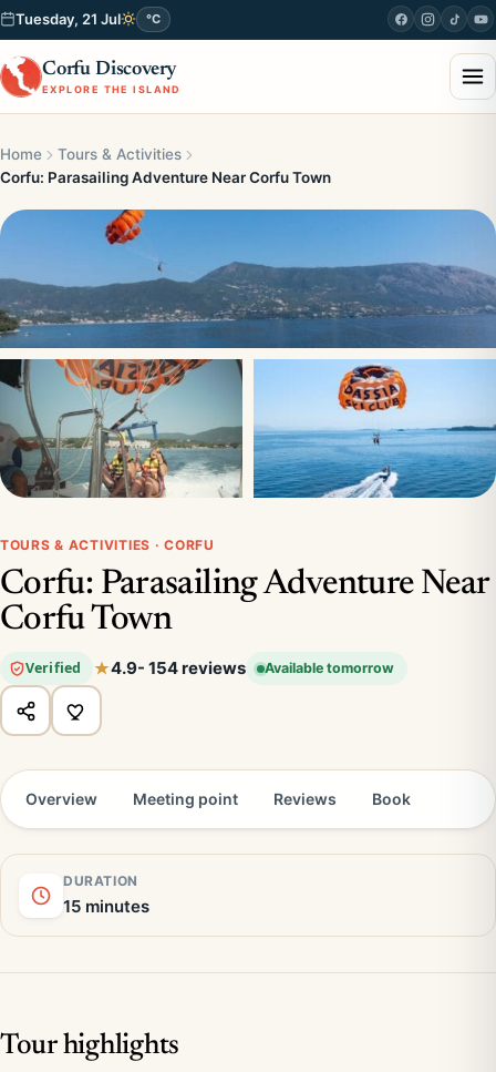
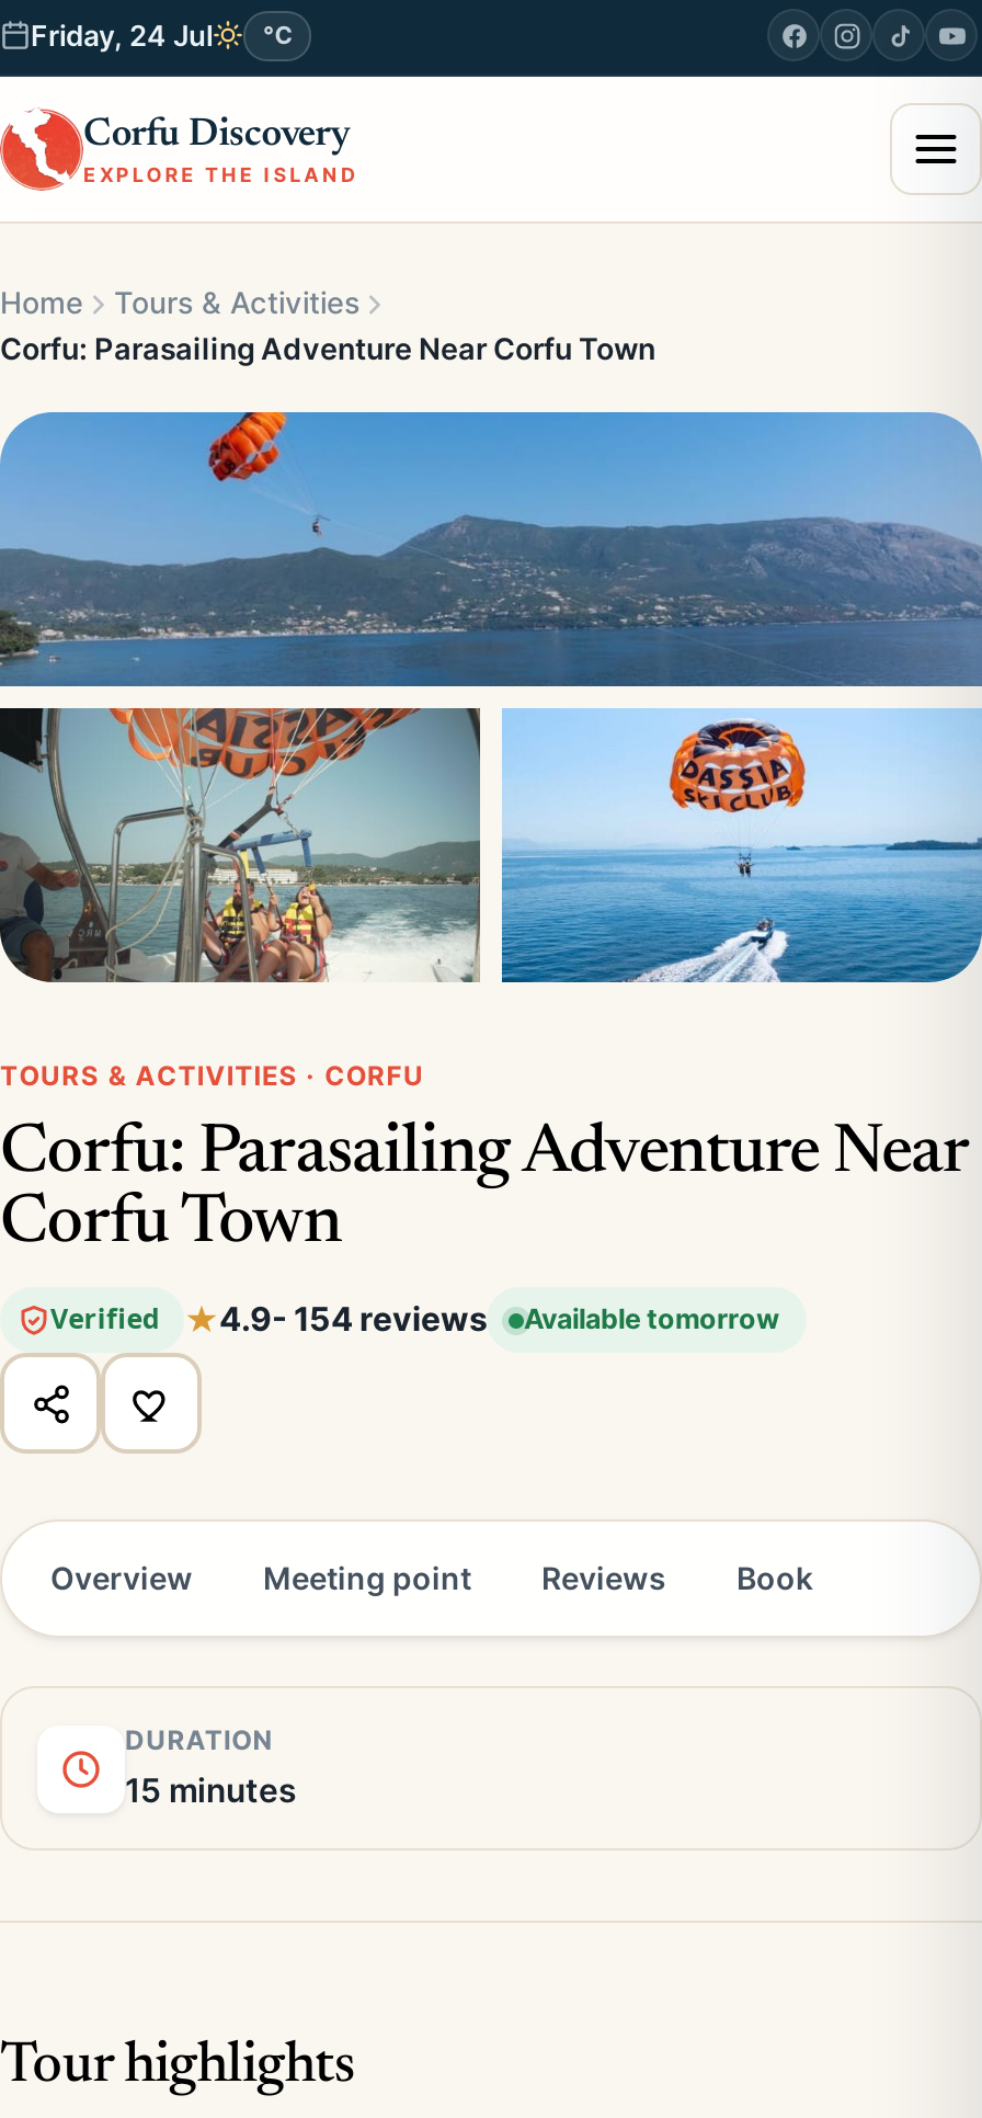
- Tuesday, 21 Jul °C
+ Friday, 24 Jul °C
